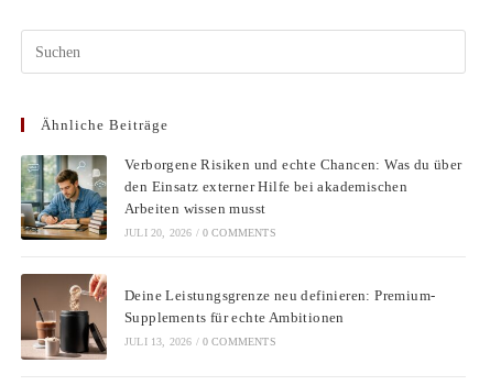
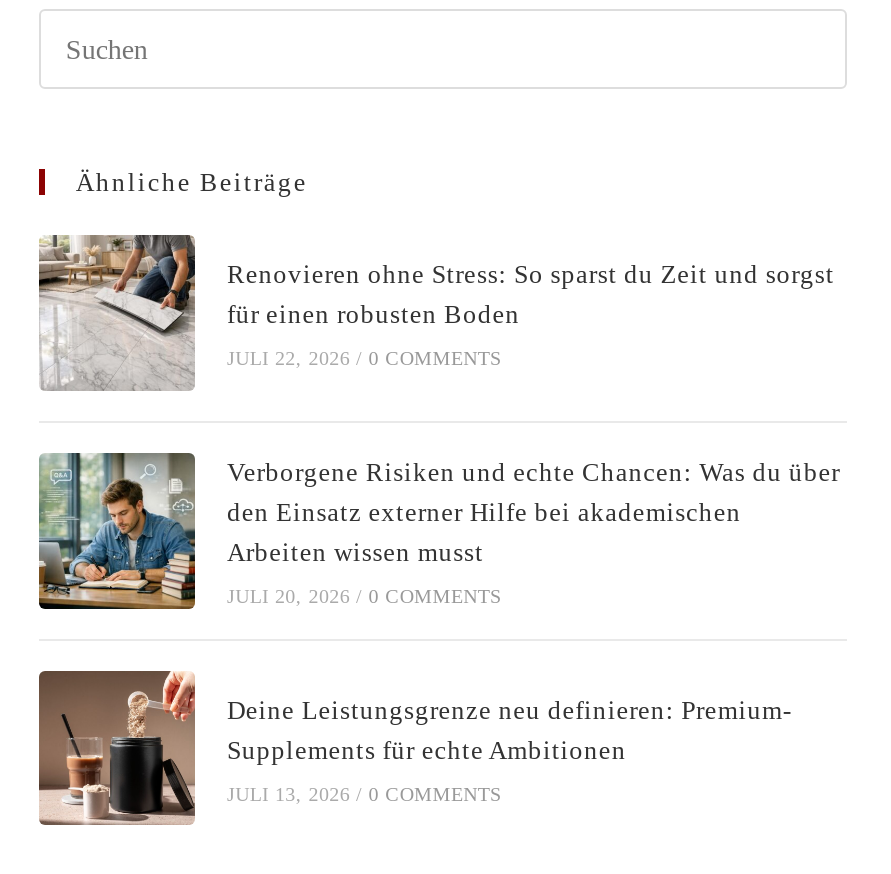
+ [image]
+ Renovieren ohne Stress: So sparst du Zeit und sorgst
+ für einen robusten Boden
+ JULI 22, 2026 / 0 COMMENTS
